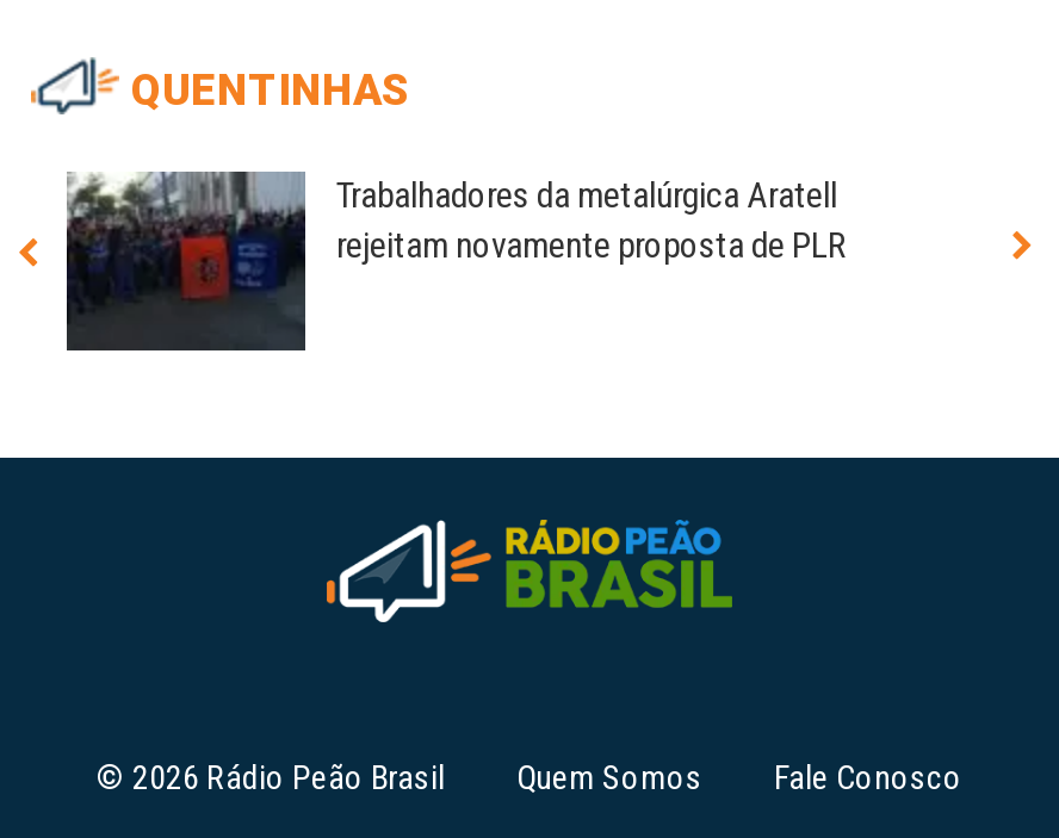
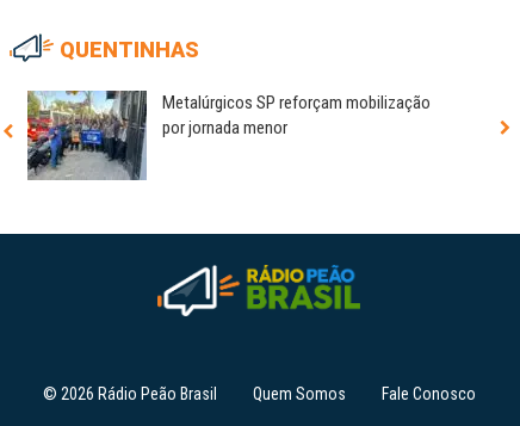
- [image]
- Trabalhadores da metalúrgica Aratell
- rejeitam novamente proposta de PLR
+ [image]
+ Metalúrgicos SP reforçam mobilização
+ por jornada menor
